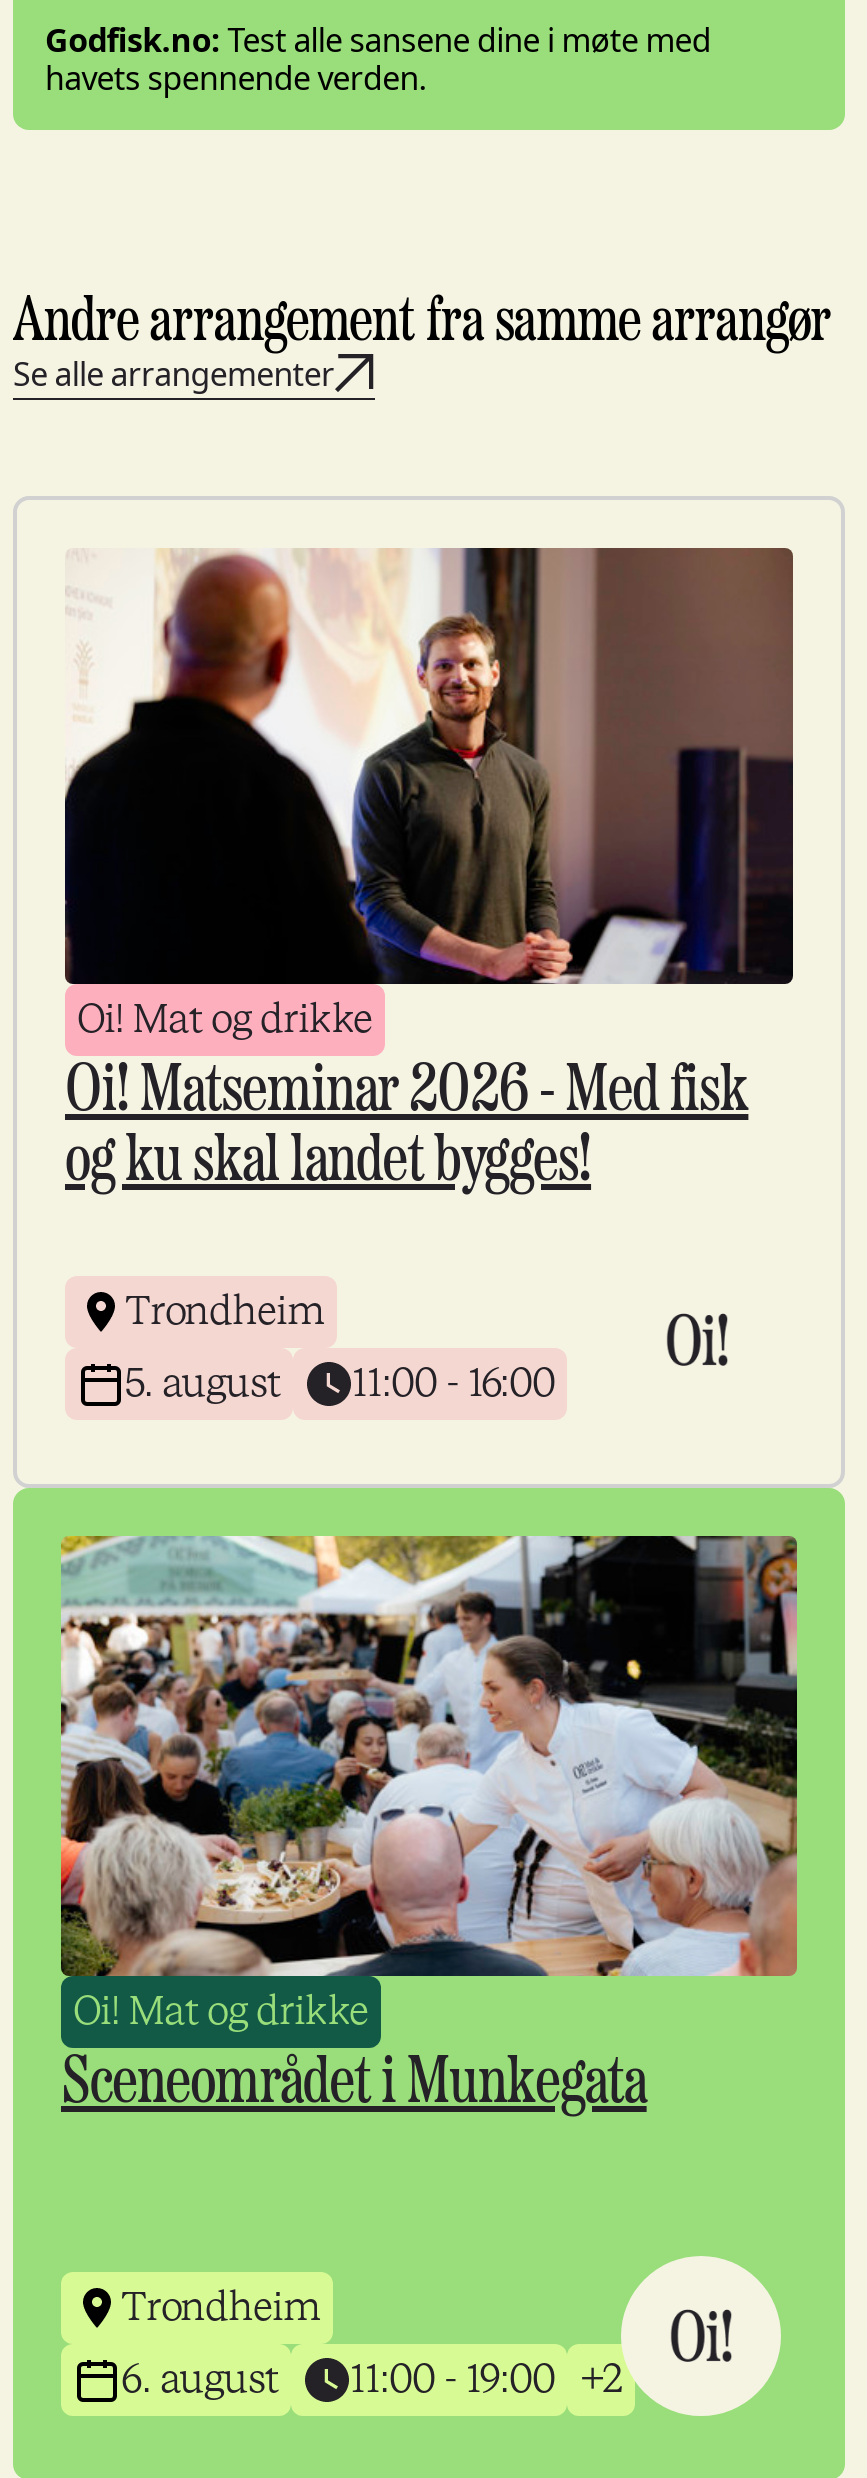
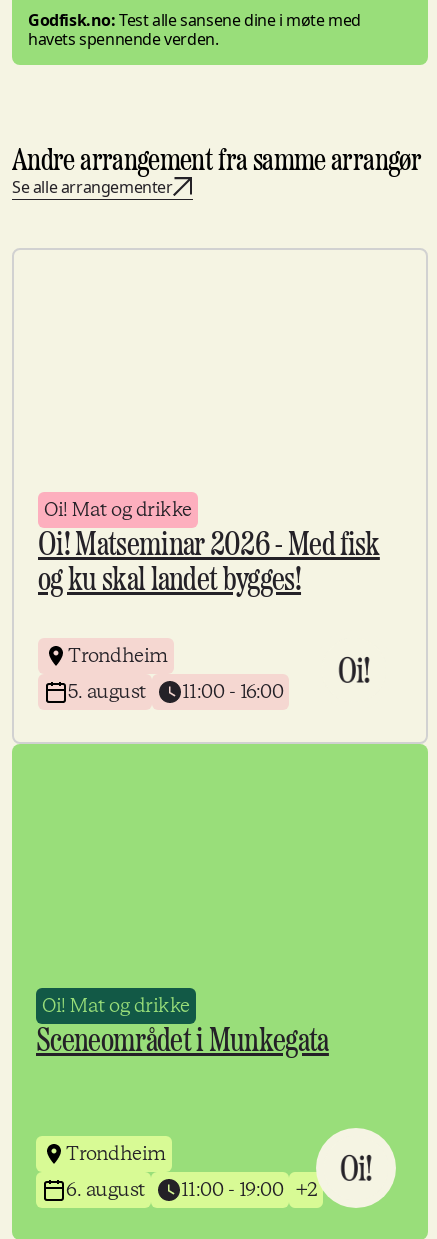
- [image]

- [image]
